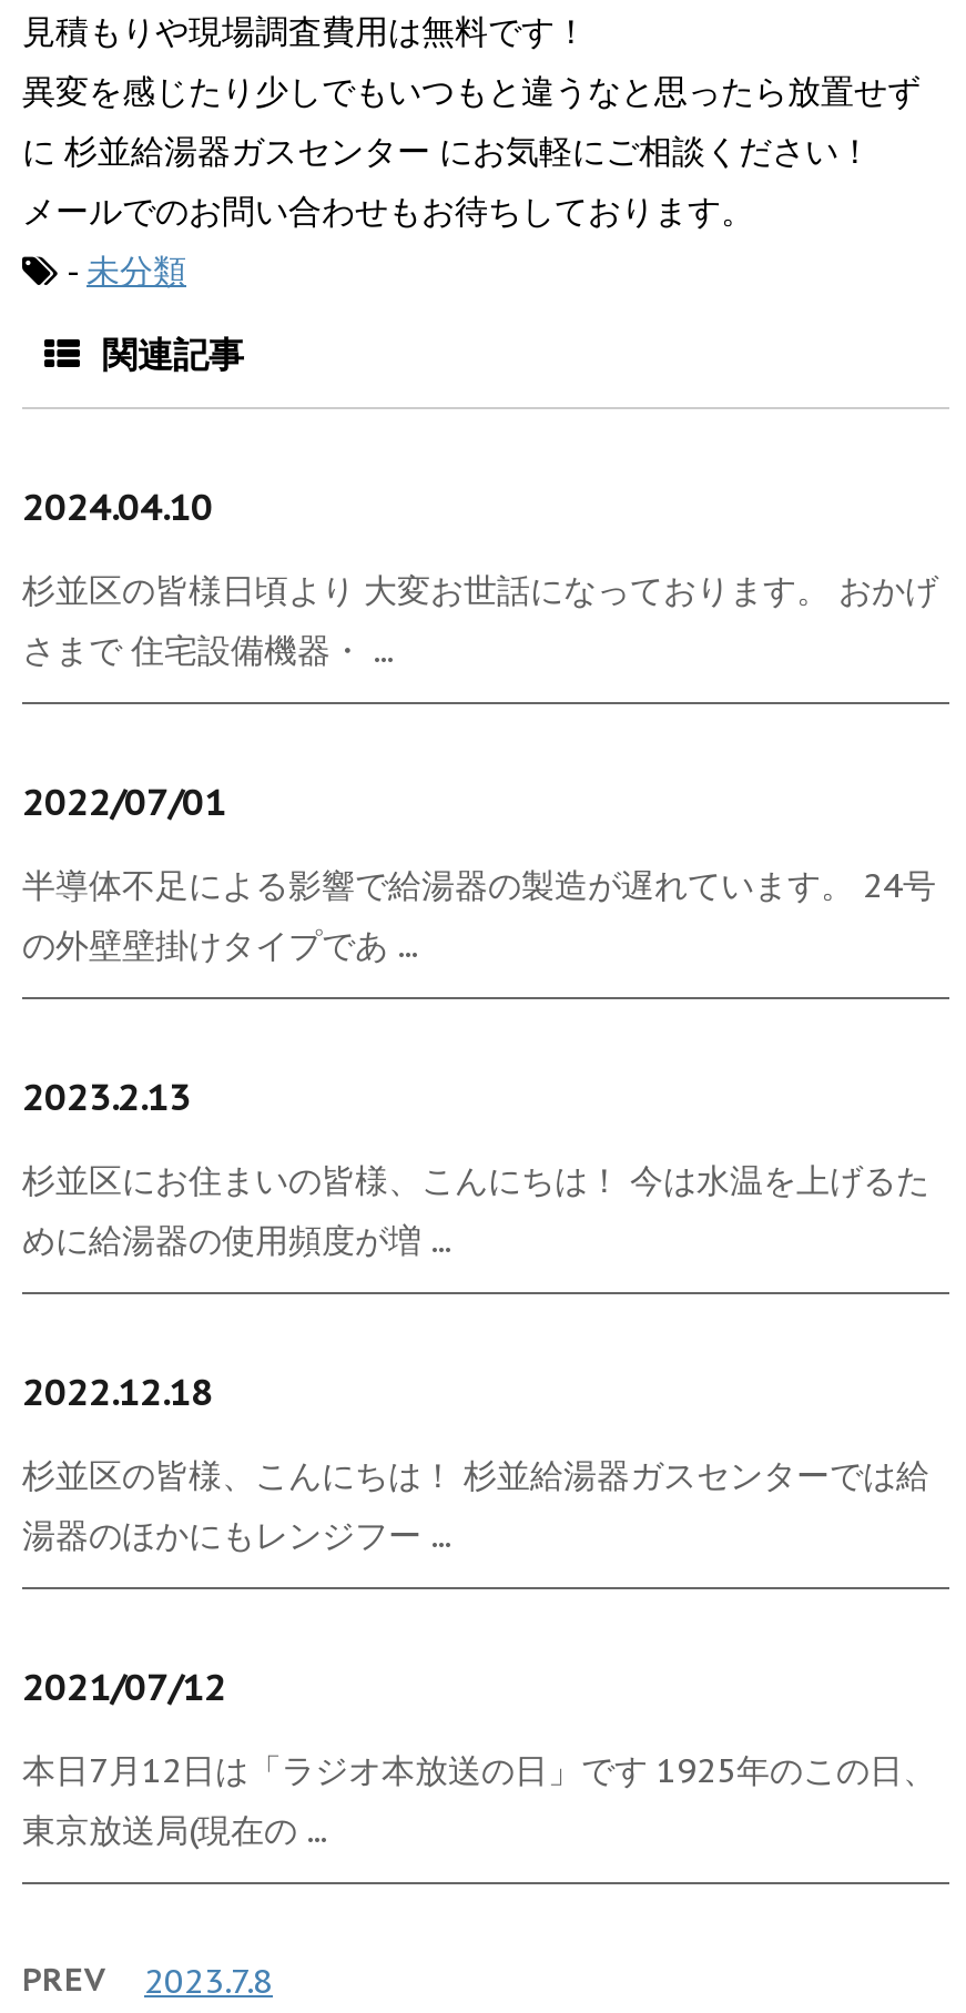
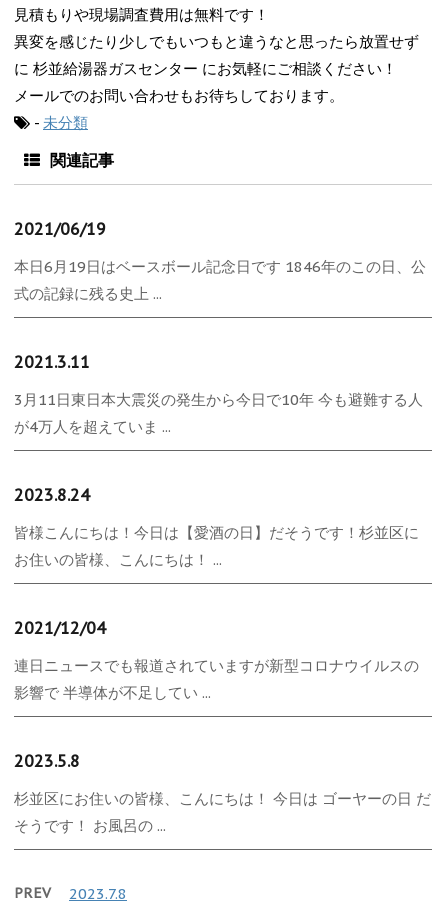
- 2024.04.10
+ 2021/06/19

- 杉並区の皆様日頃より 大変お世話になっております。 おかげ
- さまで 住宅設備機器・ ...
+ 本日6月19日はベースボール記念日です 1846年のこの日、公
+ 式の記録に残る史上 ...

- 2022/07/01
+ 2021.3.11

- 半導体不足による影響で給湯器の製造が遅れています。 24号
- の外壁壁掛けタイプであ ...
+ 3月11日東日本大震災の発生から今日で10年 今も避難する人
+ が4万人を超えていま ...

- 2023.2.13
+ 2023.8.24

- 杉並区にお住まいの皆様、こんにちは！ 今は水温を上げるた
- めに給湯器の使用頻度が増 ...
+ 皆様こんにちは！今日は【愛酒の日】だそうです！杉並区に
+ お住いの皆様、こんにちは！ ...

- 2022.12.18
+ 2021/12/04

- 杉並区の皆様、こんにちは！ 杉並給湯器ガスセンターでは給
- 湯器のほかにもレンジフー ...
+ 連日ニュースでも報道されていますが新型コロナウイルスの
+ 影響で 半導体が不足してい ...

- 2021/07/12
+ 2023.5.8

- 本日7月12日は「ラジオ本放送の日」です 1925年のこの日、
- 東京放送局(現在の ...
+ 杉並区にお住いの皆様、こんにちは！ 今日は ゴーヤーの日 だ
+ そうです！ お風呂の ...
